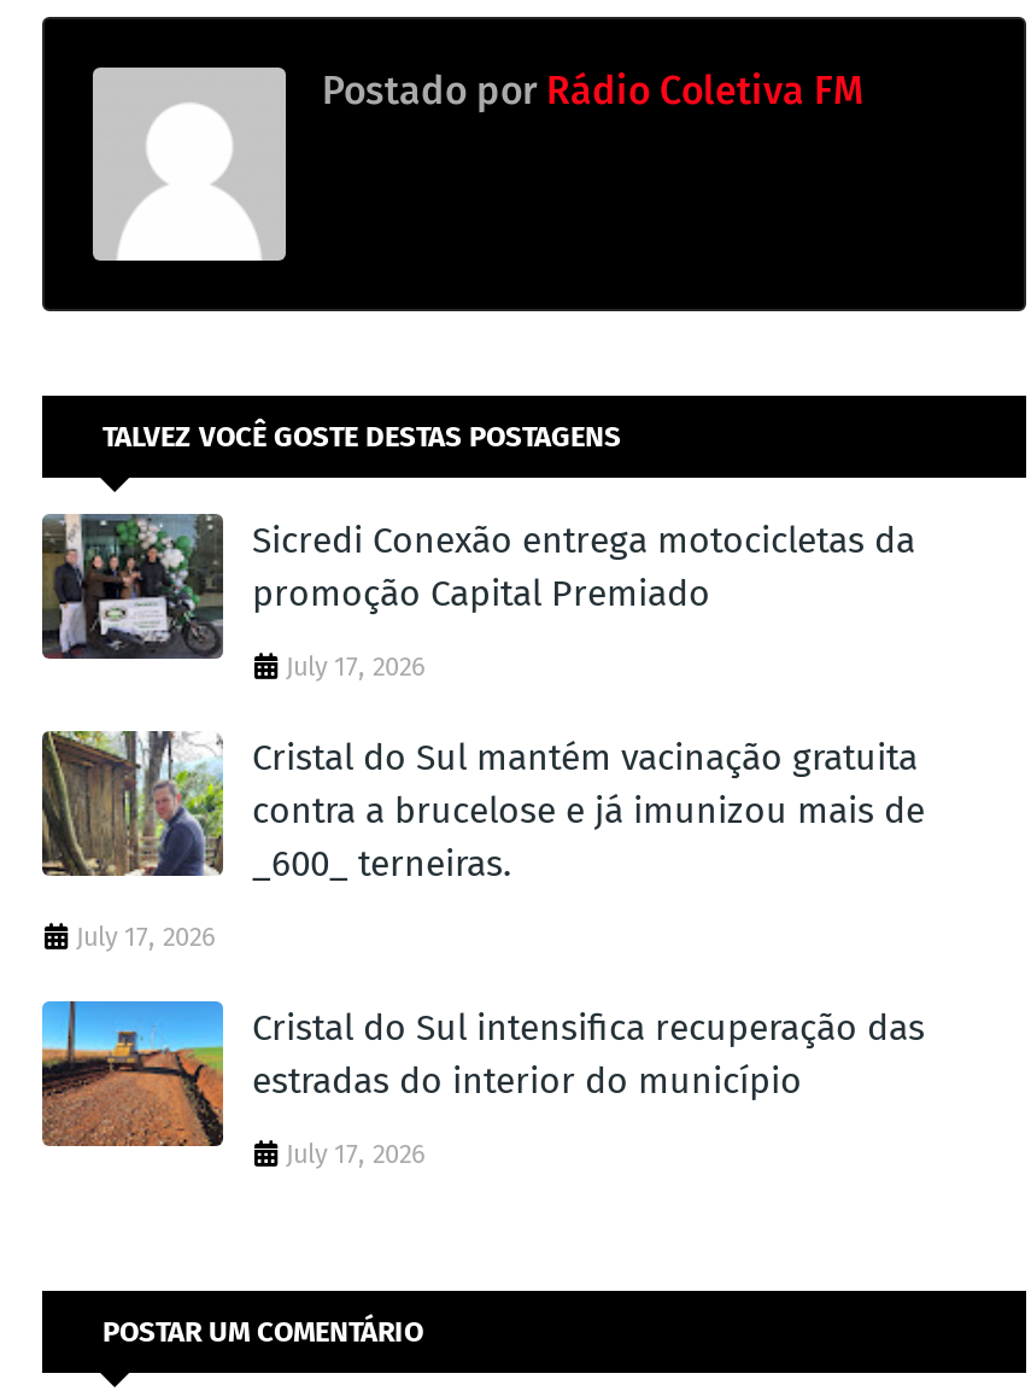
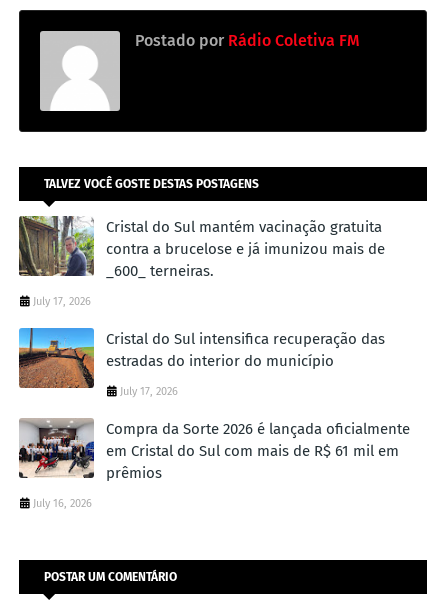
- [image]
- Sicredi Conexão entrega motocicletas da
- promoção Capital Premiado
- July 17, 2026

moved up: [image] | Cristal do Sul mantém vacinação gratuita | contra a brucelose e já imunizou mais de | _600_ terneiras. | July 17, 2026 | Cristal do Sul intensifica recuperação das | estradas do interior do município | July 17, 2026

+ [image]
+ Compra da Sorte 2026 é lançada oficialmente
+ em Cristal do Sul com mais de R$ 61 mil em
+ prêmios
+ July 16, 2026
